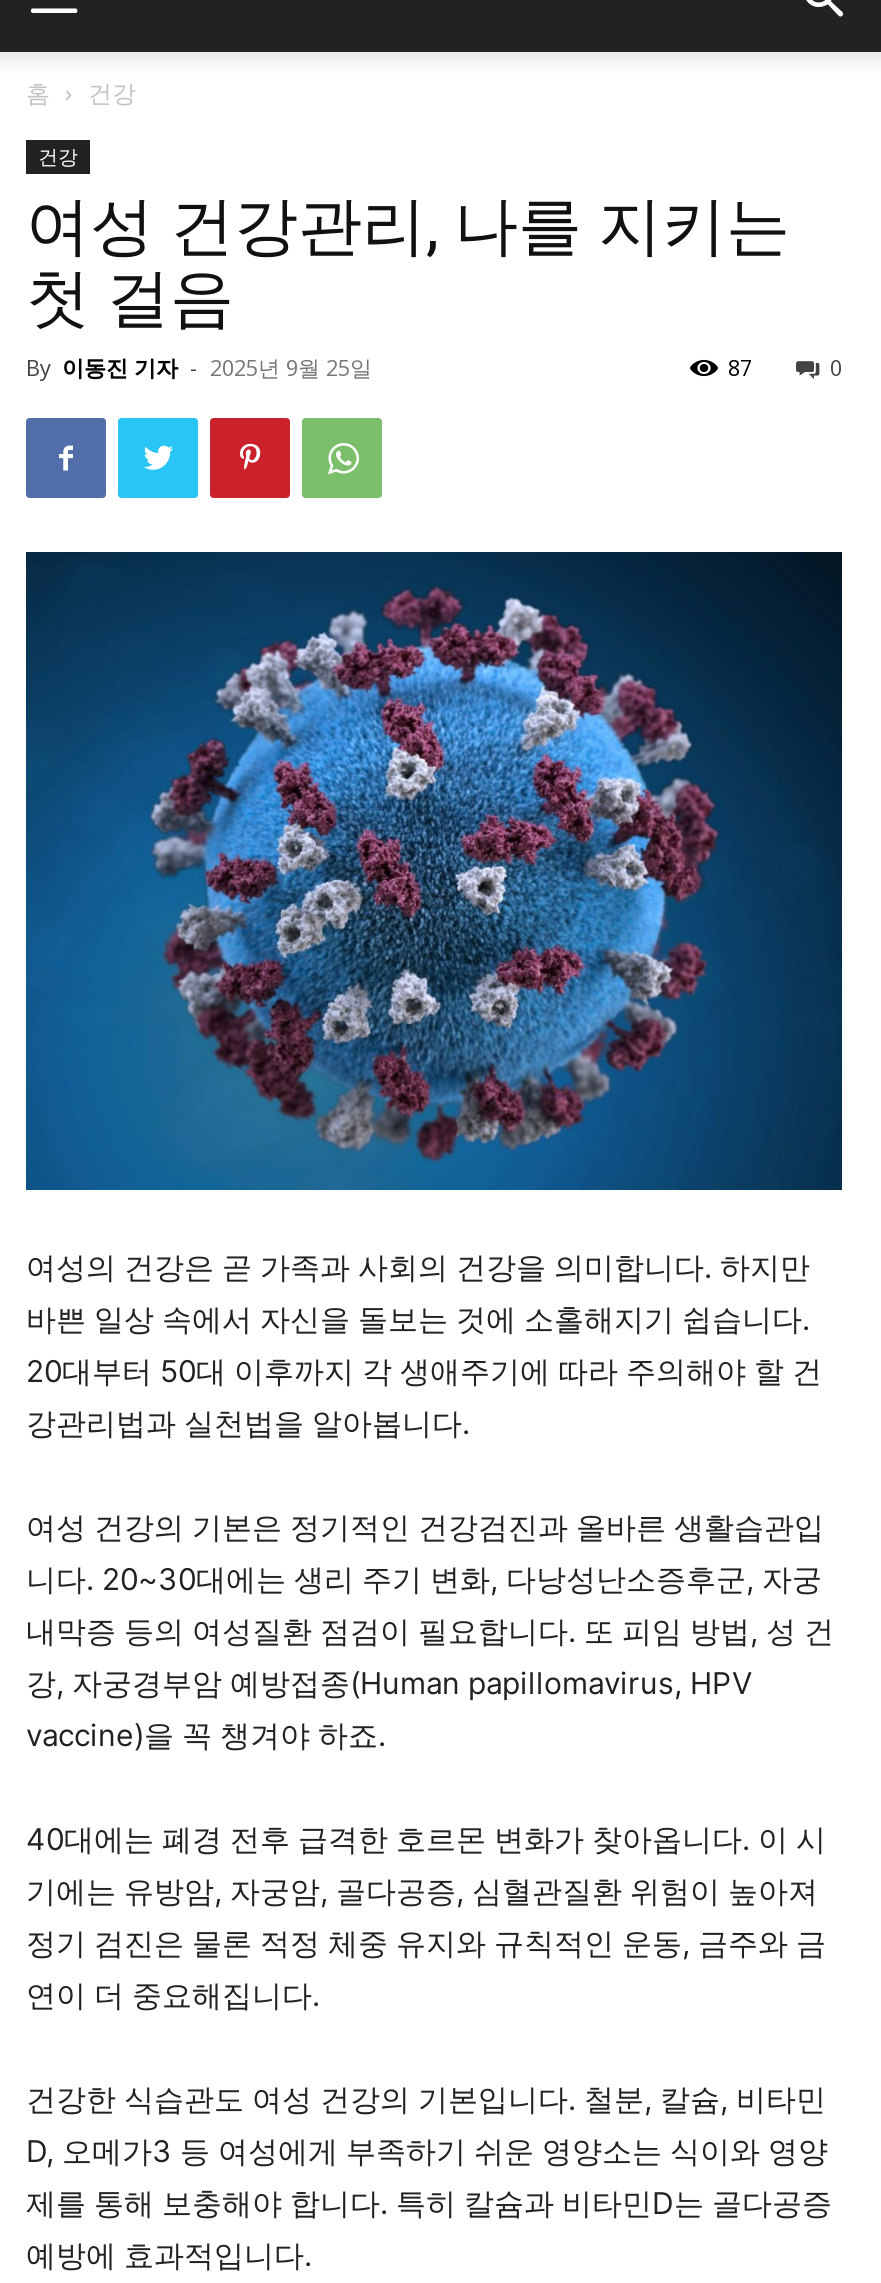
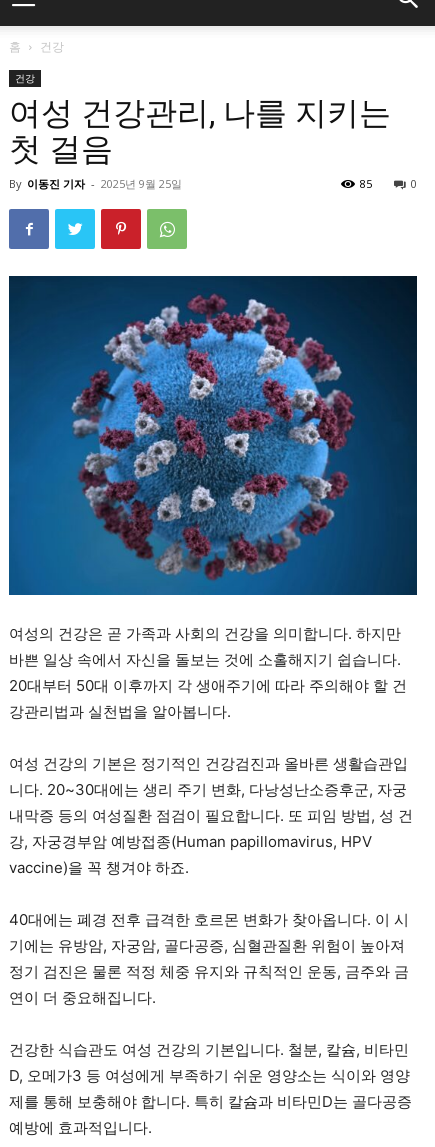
- 87
+ 85
